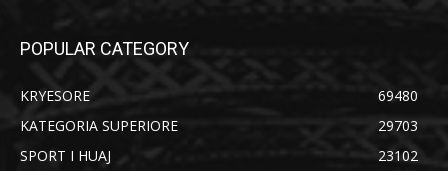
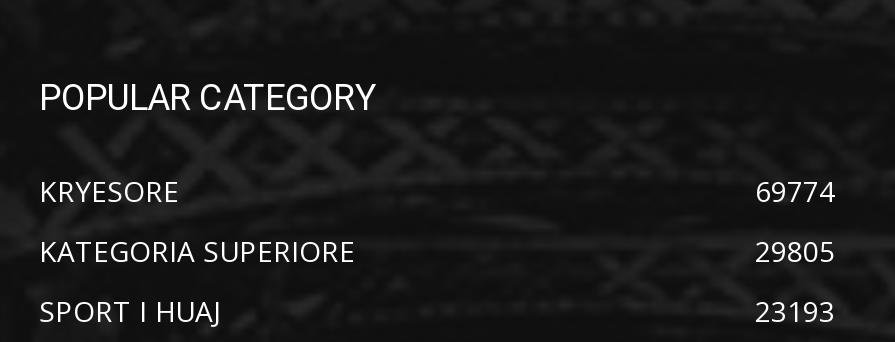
- 69480
+ 69774

- 29703
+ 29805

- 23102
+ 23193
